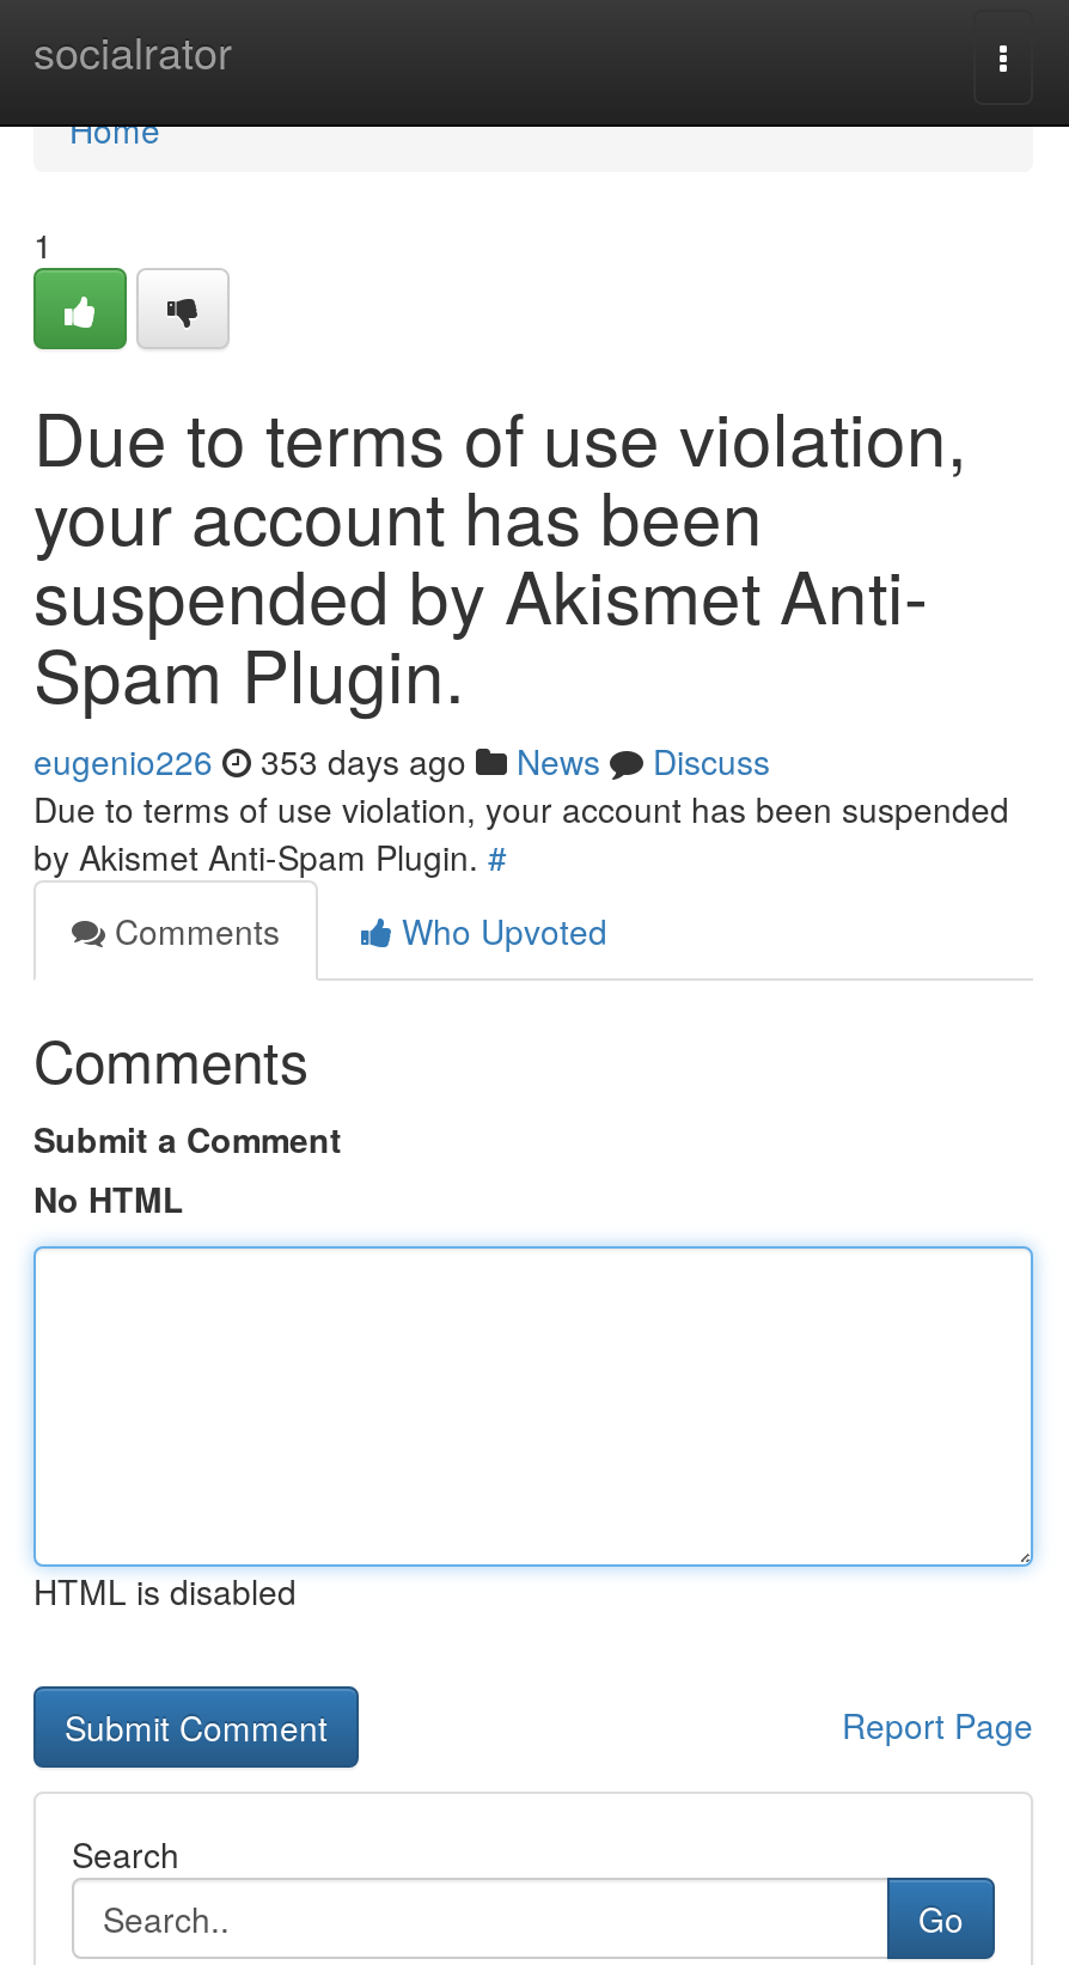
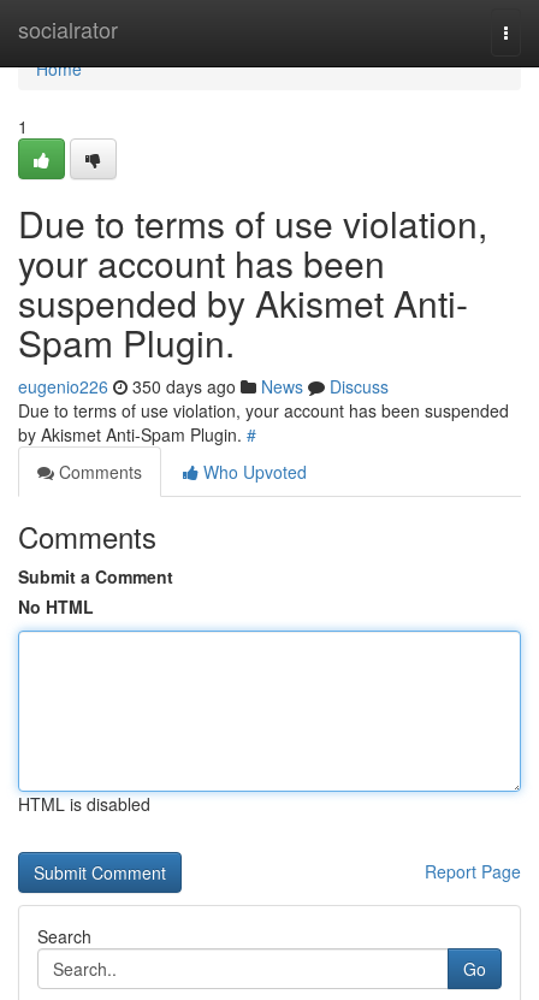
- eugenio226 353 days ago News Discuss
+ eugenio226 350 days ago News Discuss
